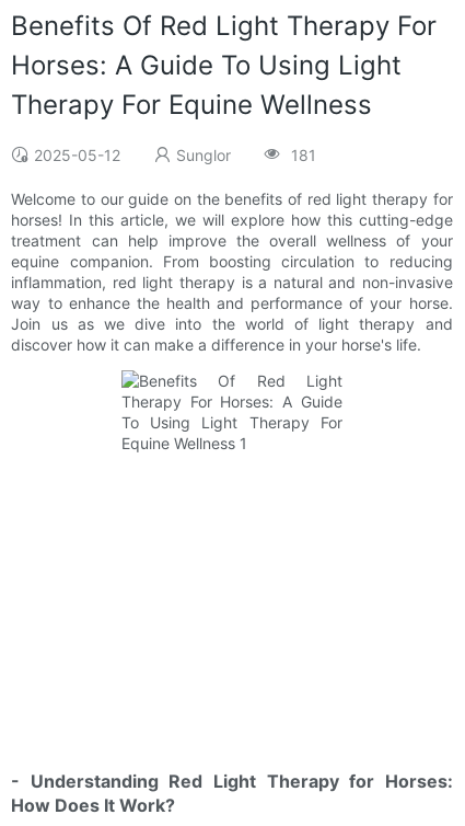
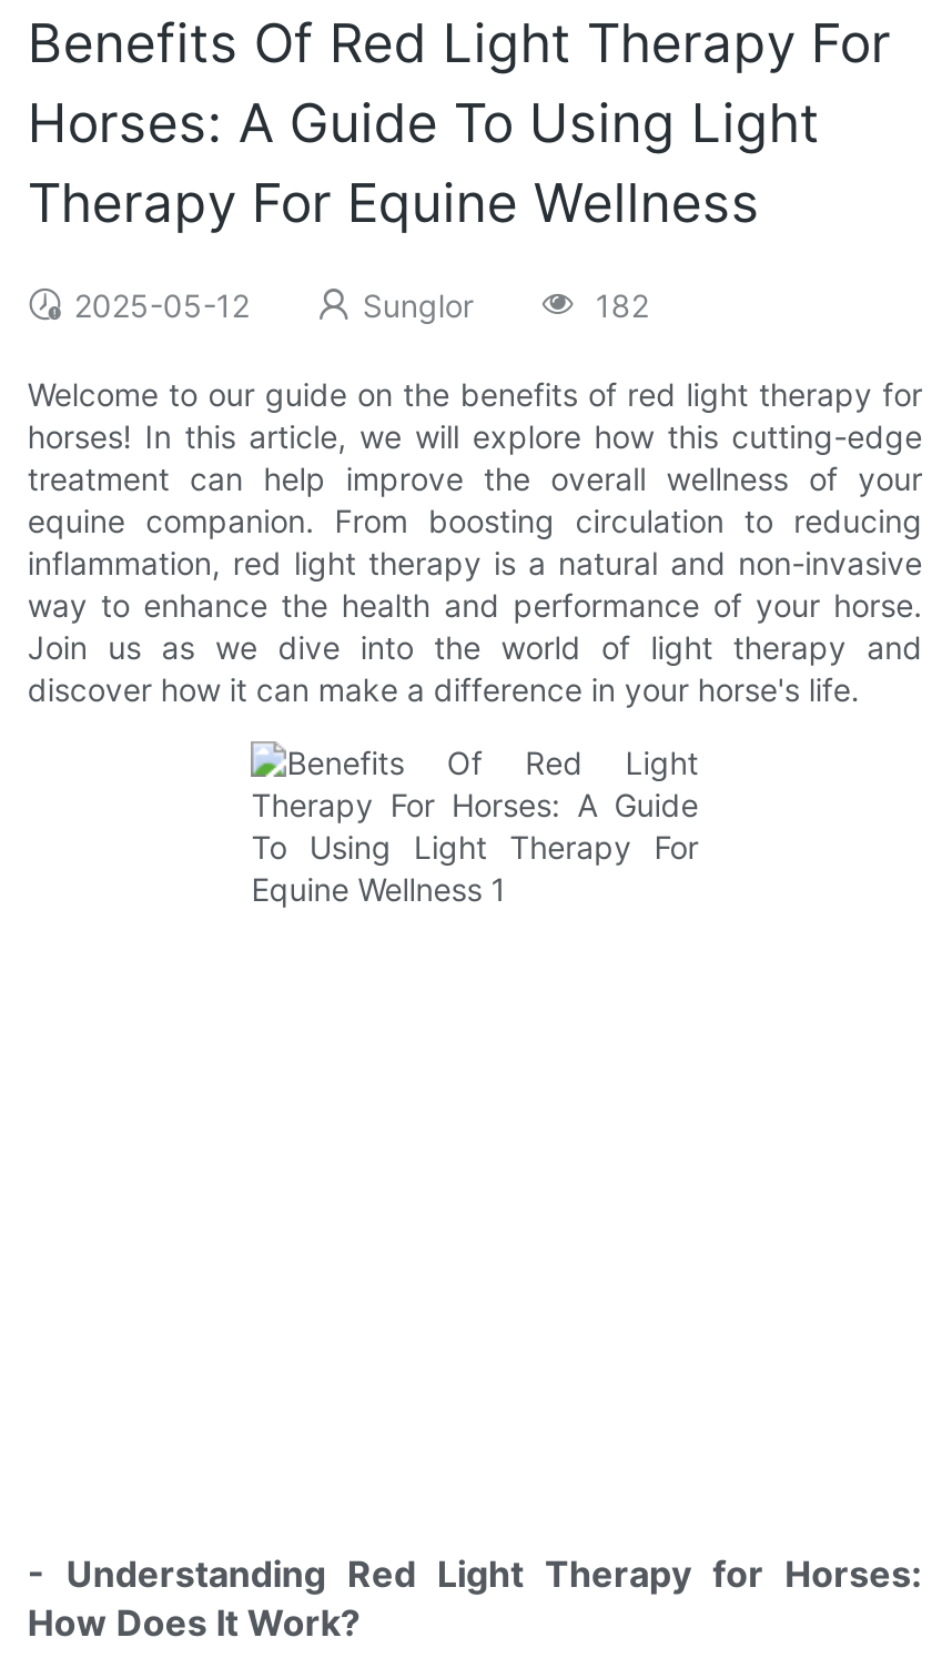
- 181
+ 182
